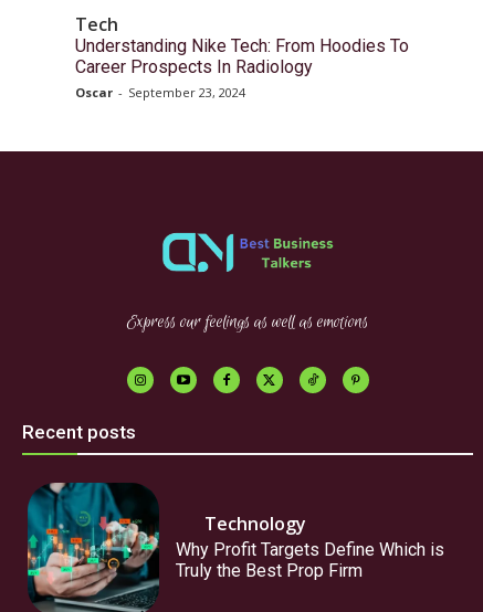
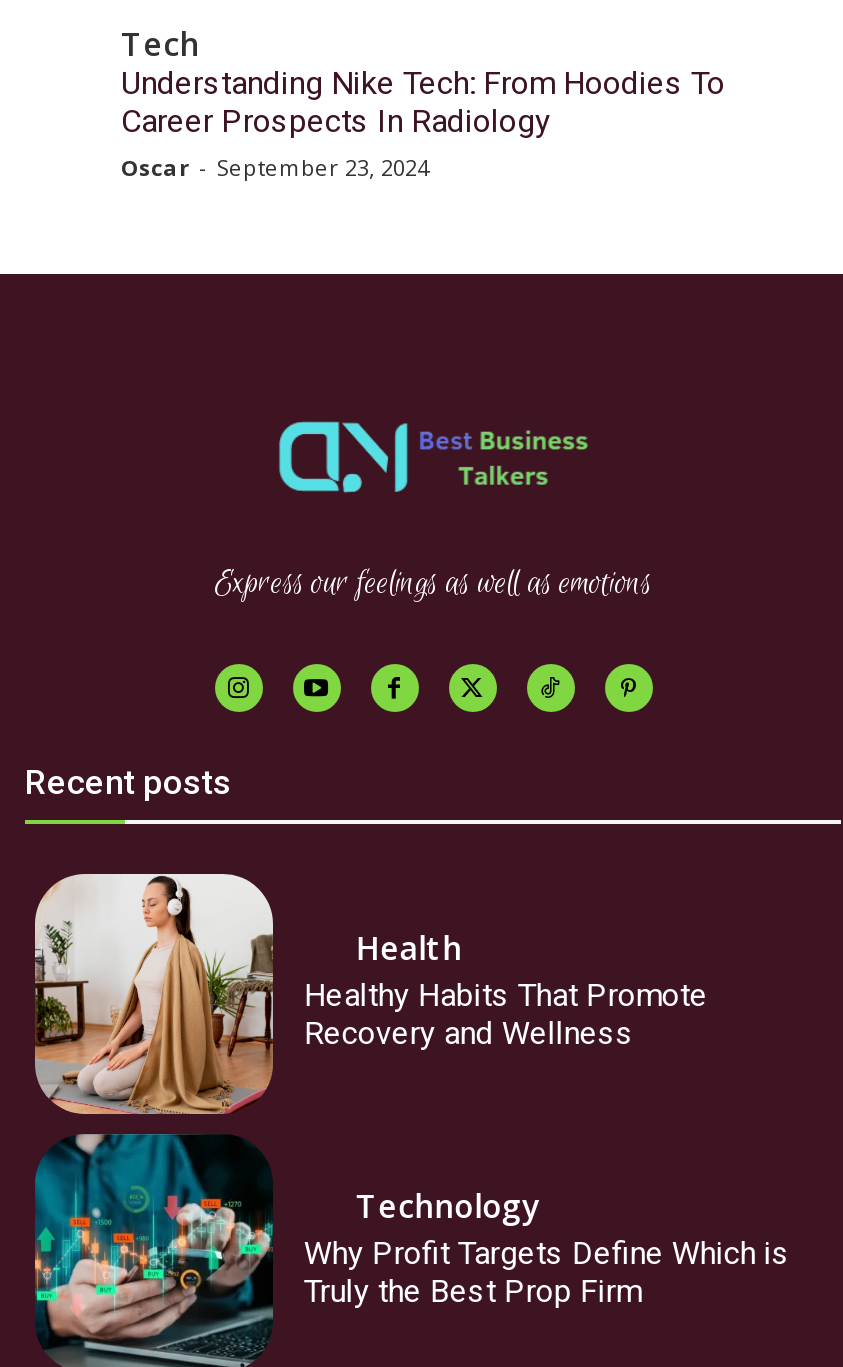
+ [image]
+ Health
+ Healthy Habits That Promote
+ Recovery and Wellness
